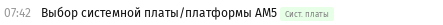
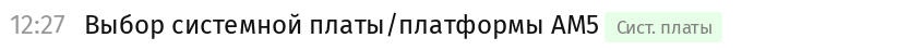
- 07:42 Выбор системной платы/платформы AM5 Сист. платы
+ 12:27 Выбор системной платы/платформы AM5 Сист. платы
